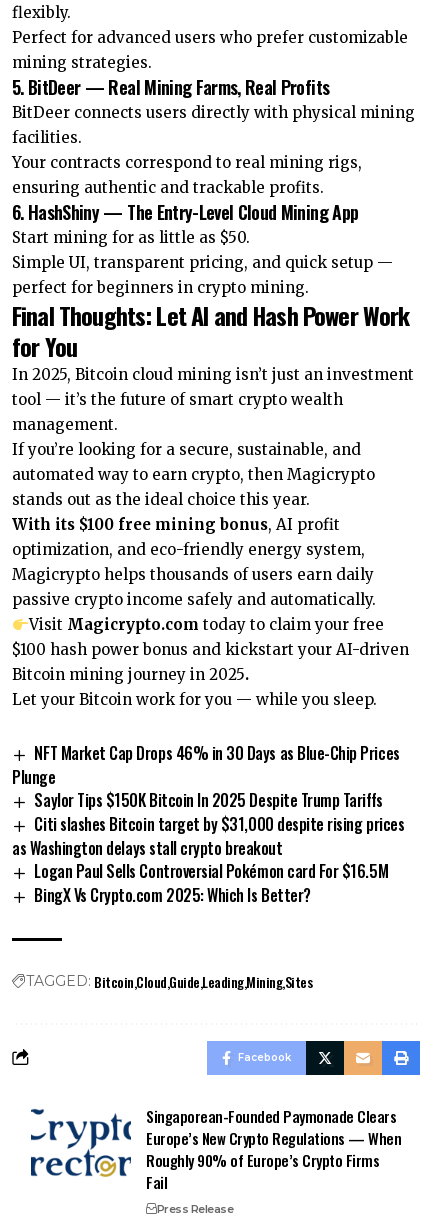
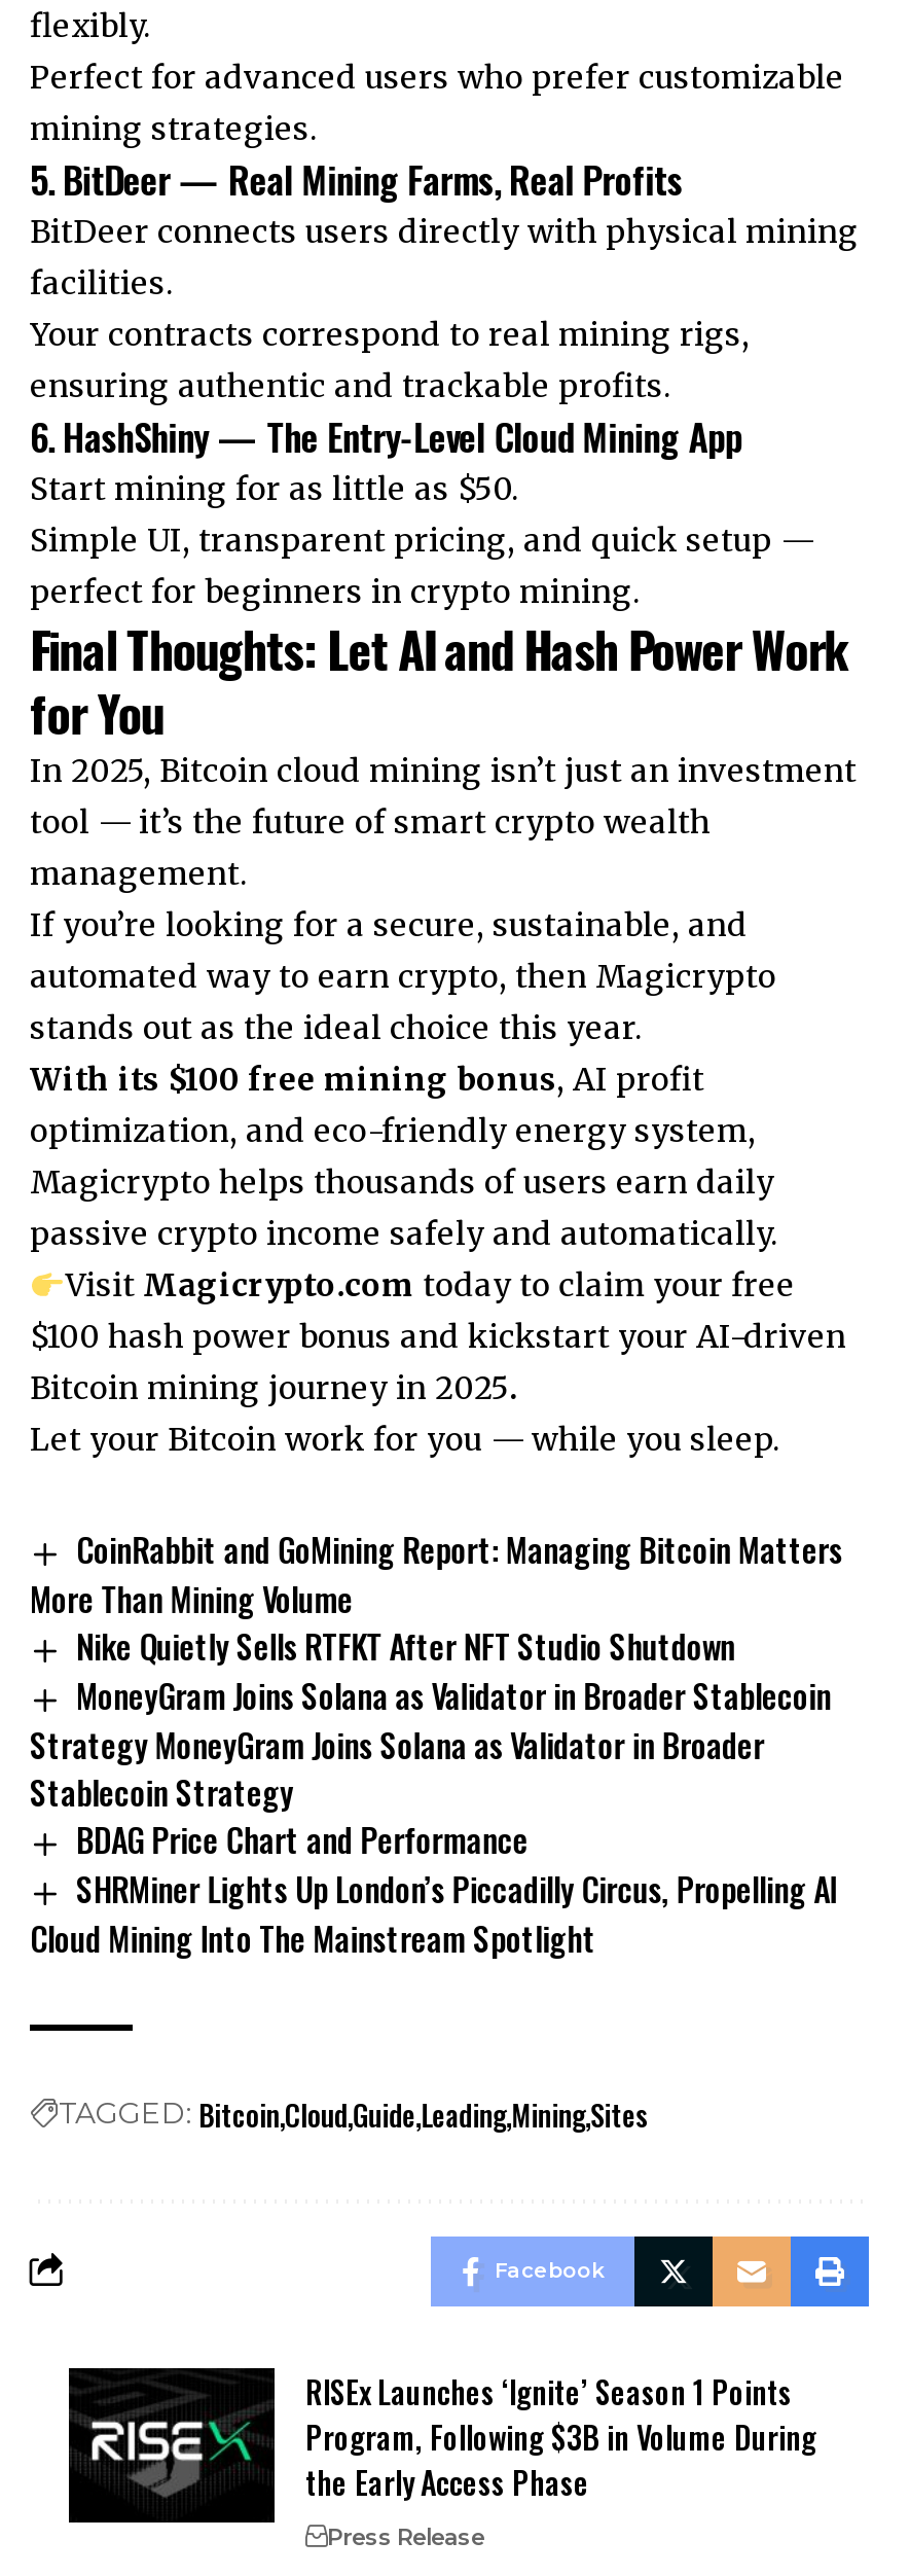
- NFT Market Cap Drops 46% in 30 Days as Blue-Chip Prices
- Plunge
- Saylor Tips $150K Bitcoin In 2025 Despite Trump Tariffs
- Citi slashes Bitcoin target by $31,000 despite rising prices
- as Washington delays stall crypto breakout
- Logan Paul Sells Controversial Pokémon card For $16.5M
- BingX Vs Crypto.com 2025: Which Is Better?
+ CoinRabbit and GoMining Report: Managing Bitcoin Matters
+ More Than Mining Volume
+ Nike Quietly Sells RTFKT After NFT Studio Shutdown
+ MoneyGram Joins Solana as Validator in Broader Stablecoin
+ Strategy MoneyGram Joins Solana as Validator in Broader
+ Stablecoin Strategy
+ BDAG Price Chart and Performance
+ SHRMiner Lights Up London’s Piccadilly Circus, Propelling AI
+ Cloud Mining Into The Mainstream Spotlight

moved down: TAGGED: Bitcoin Cloud Guide Leading Mining Sites | Facebook

- [image]
- Singaporean-Founded Paymonade Clears
- Europe’s New Crypto Regulations — When
- Roughly 90% of Europe’s Crypto Firms
- Fail
+ [image]
+ RISEx Launches ‘Ignite’ Season 1 Points
+ Program, Following $3B in Volume During
+ the Early Access Phase
